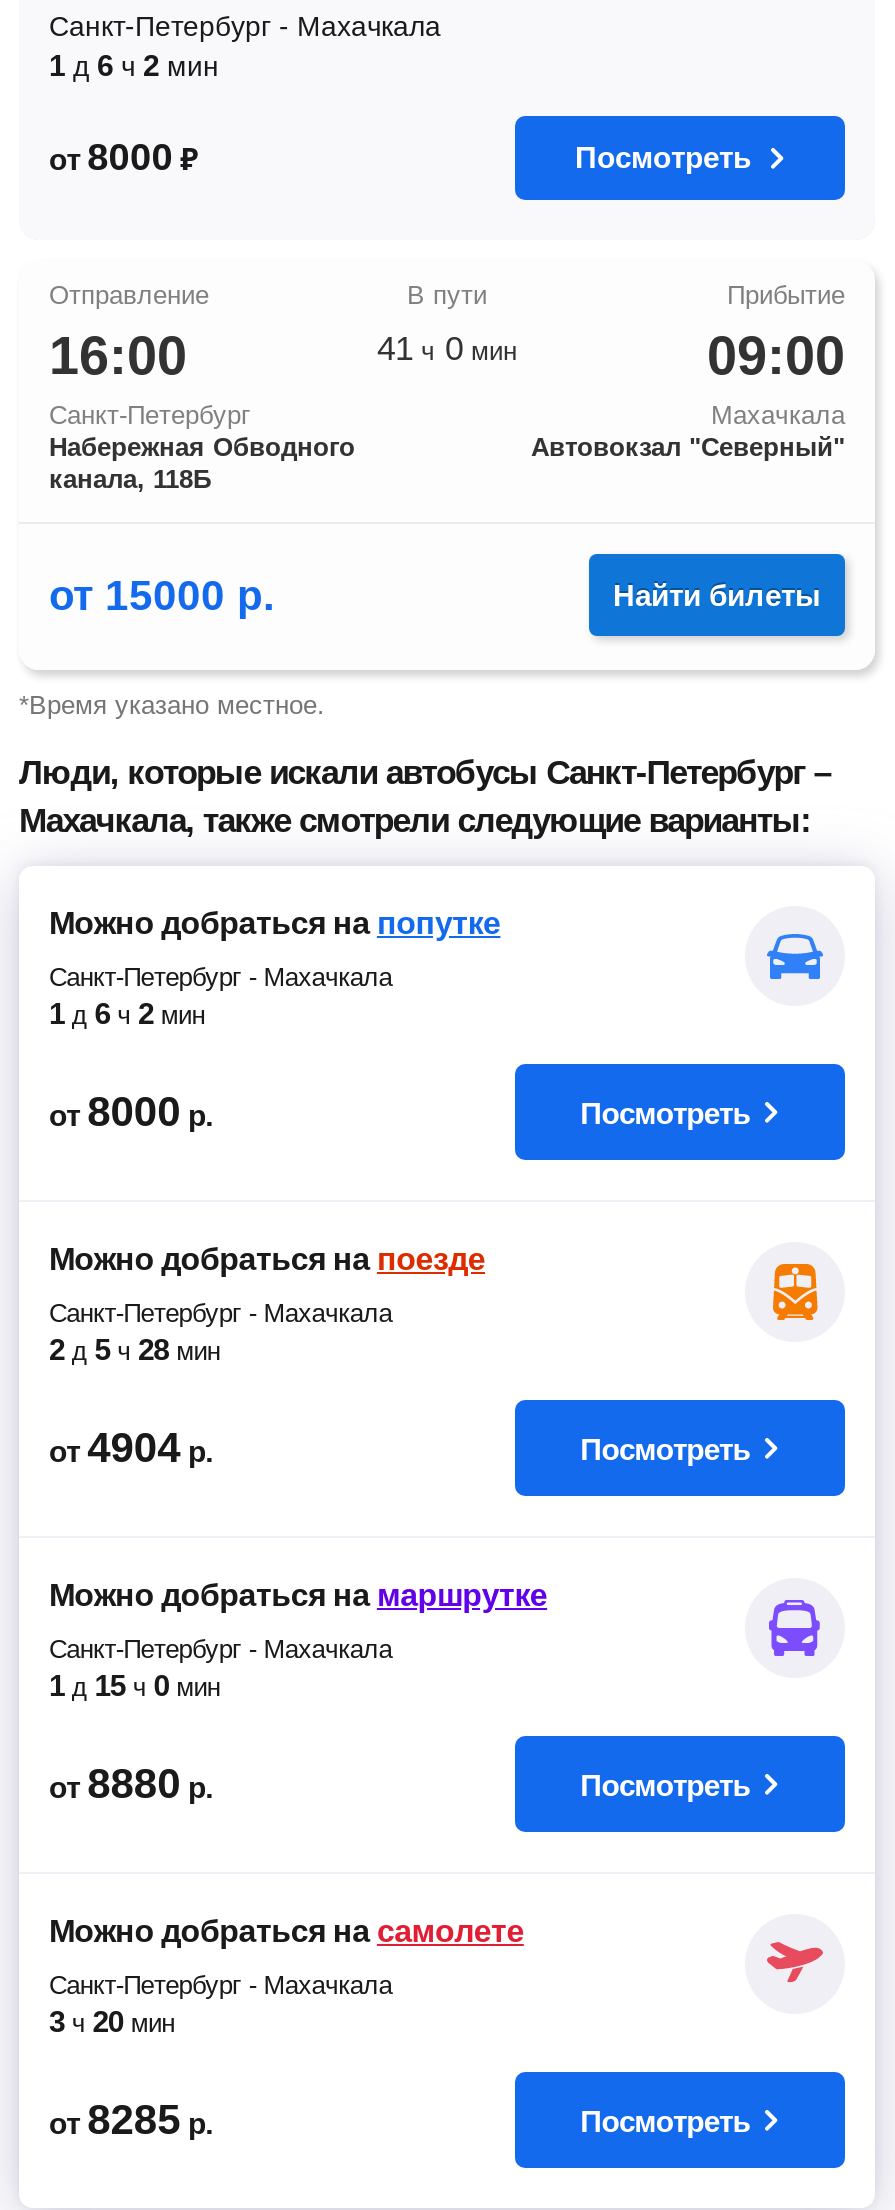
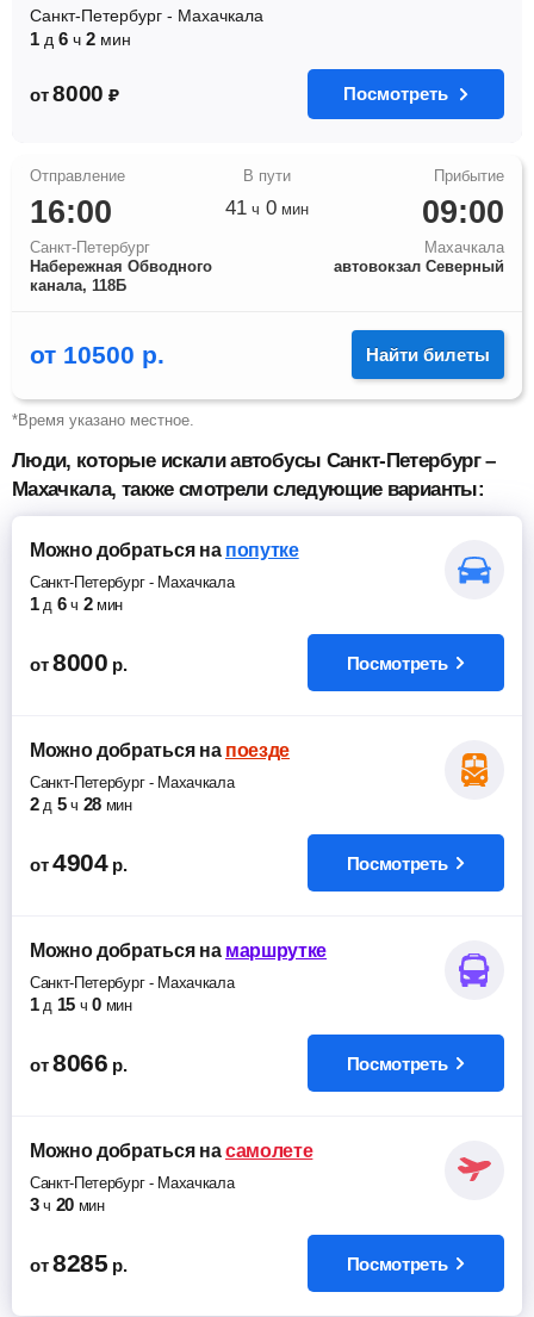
- Автовокзал "Северный"
+ автовокзал Северный

- от 15000 р.
+ от 10500 р.

- от 8880 р.
+ от 8066 р.
